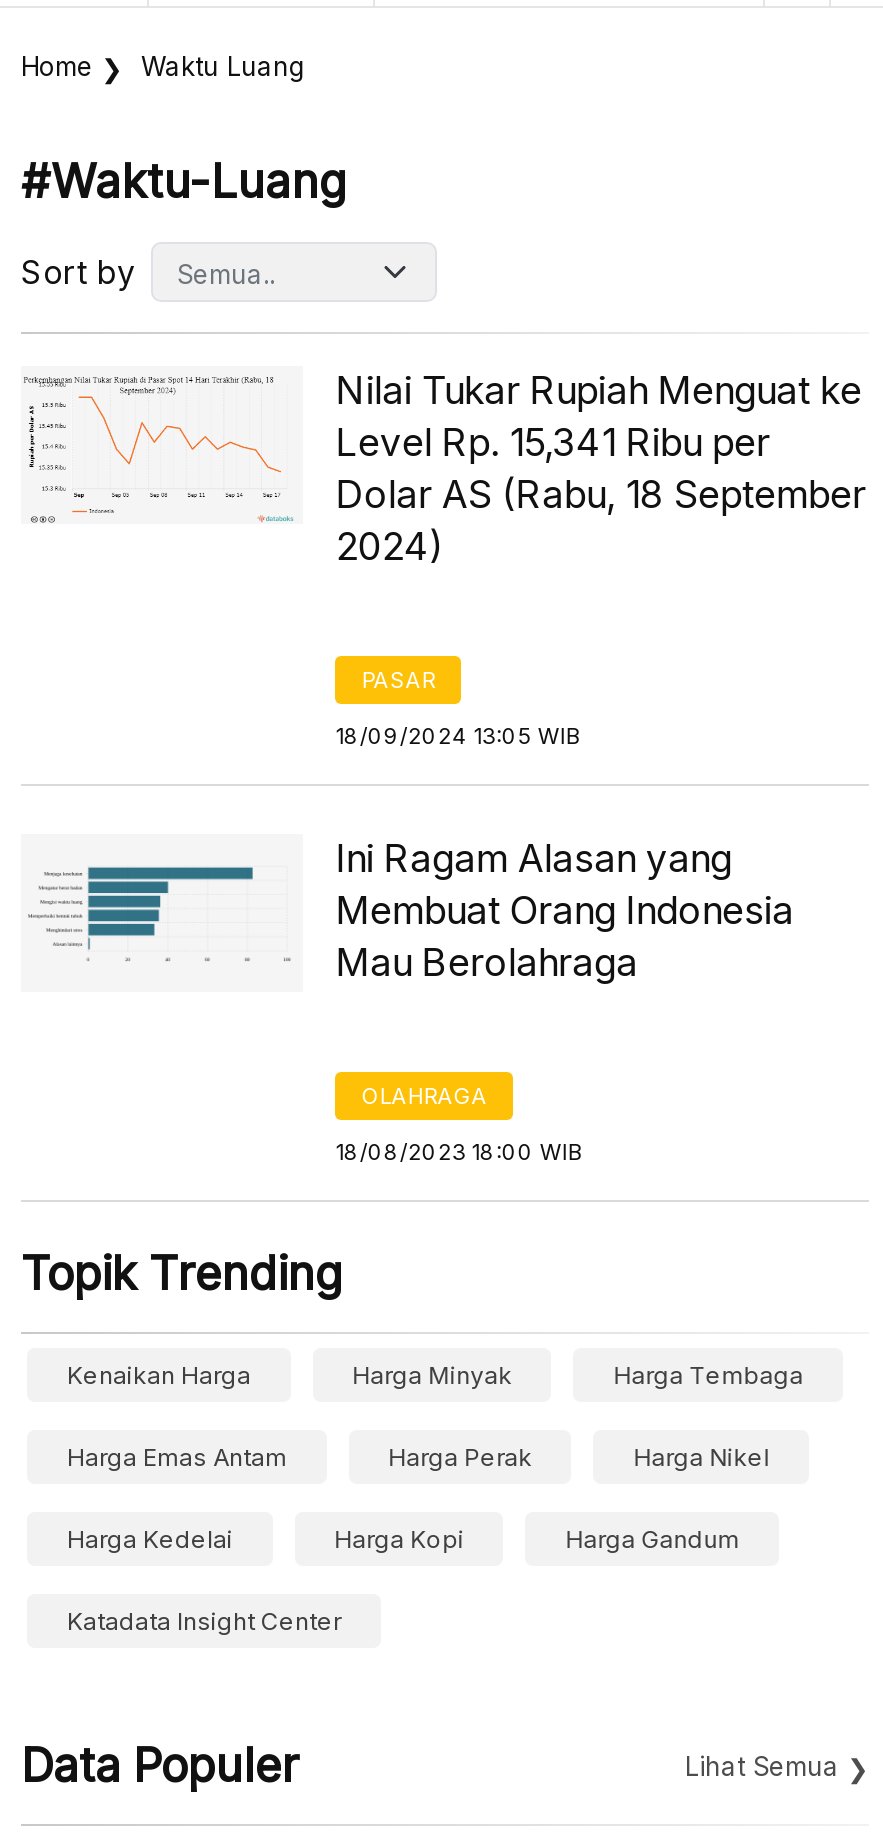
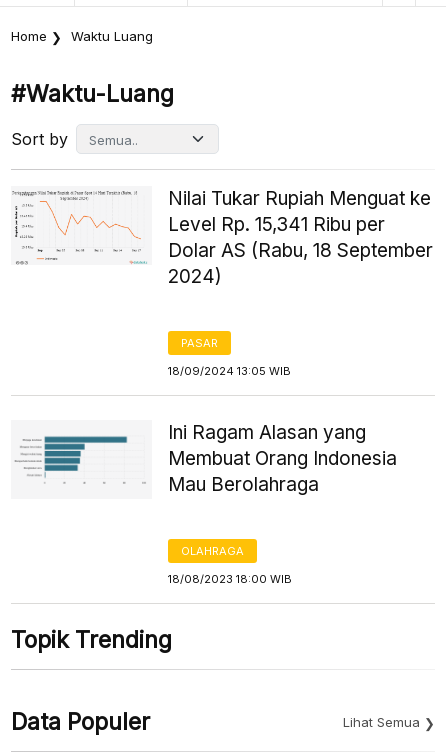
- Kenaikan Harga
- Harga Minyak
- Harga Tembaga
- Harga Emas Antam
- Harga Perak
- Harga Nikel
- Harga Kedelai
- Harga Kopi
- Harga Gandum
- Katadata Insight Center
